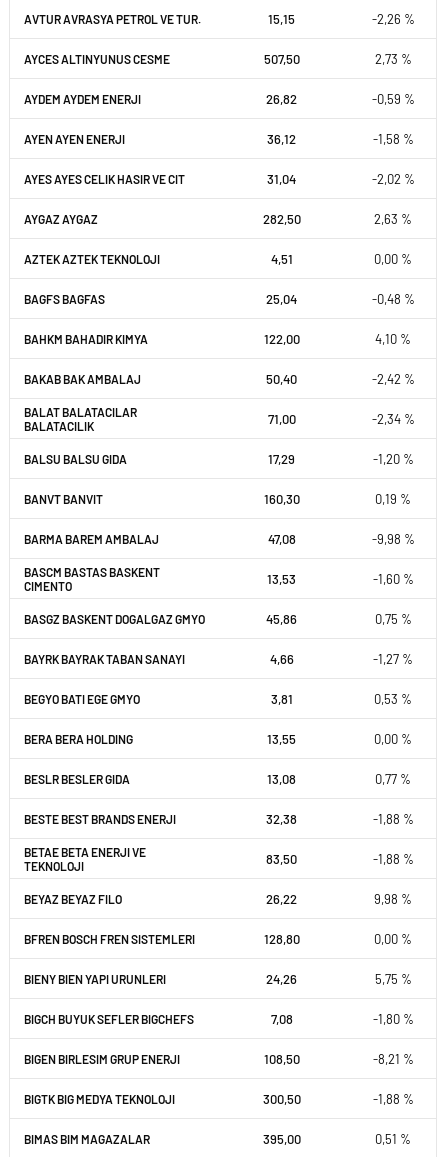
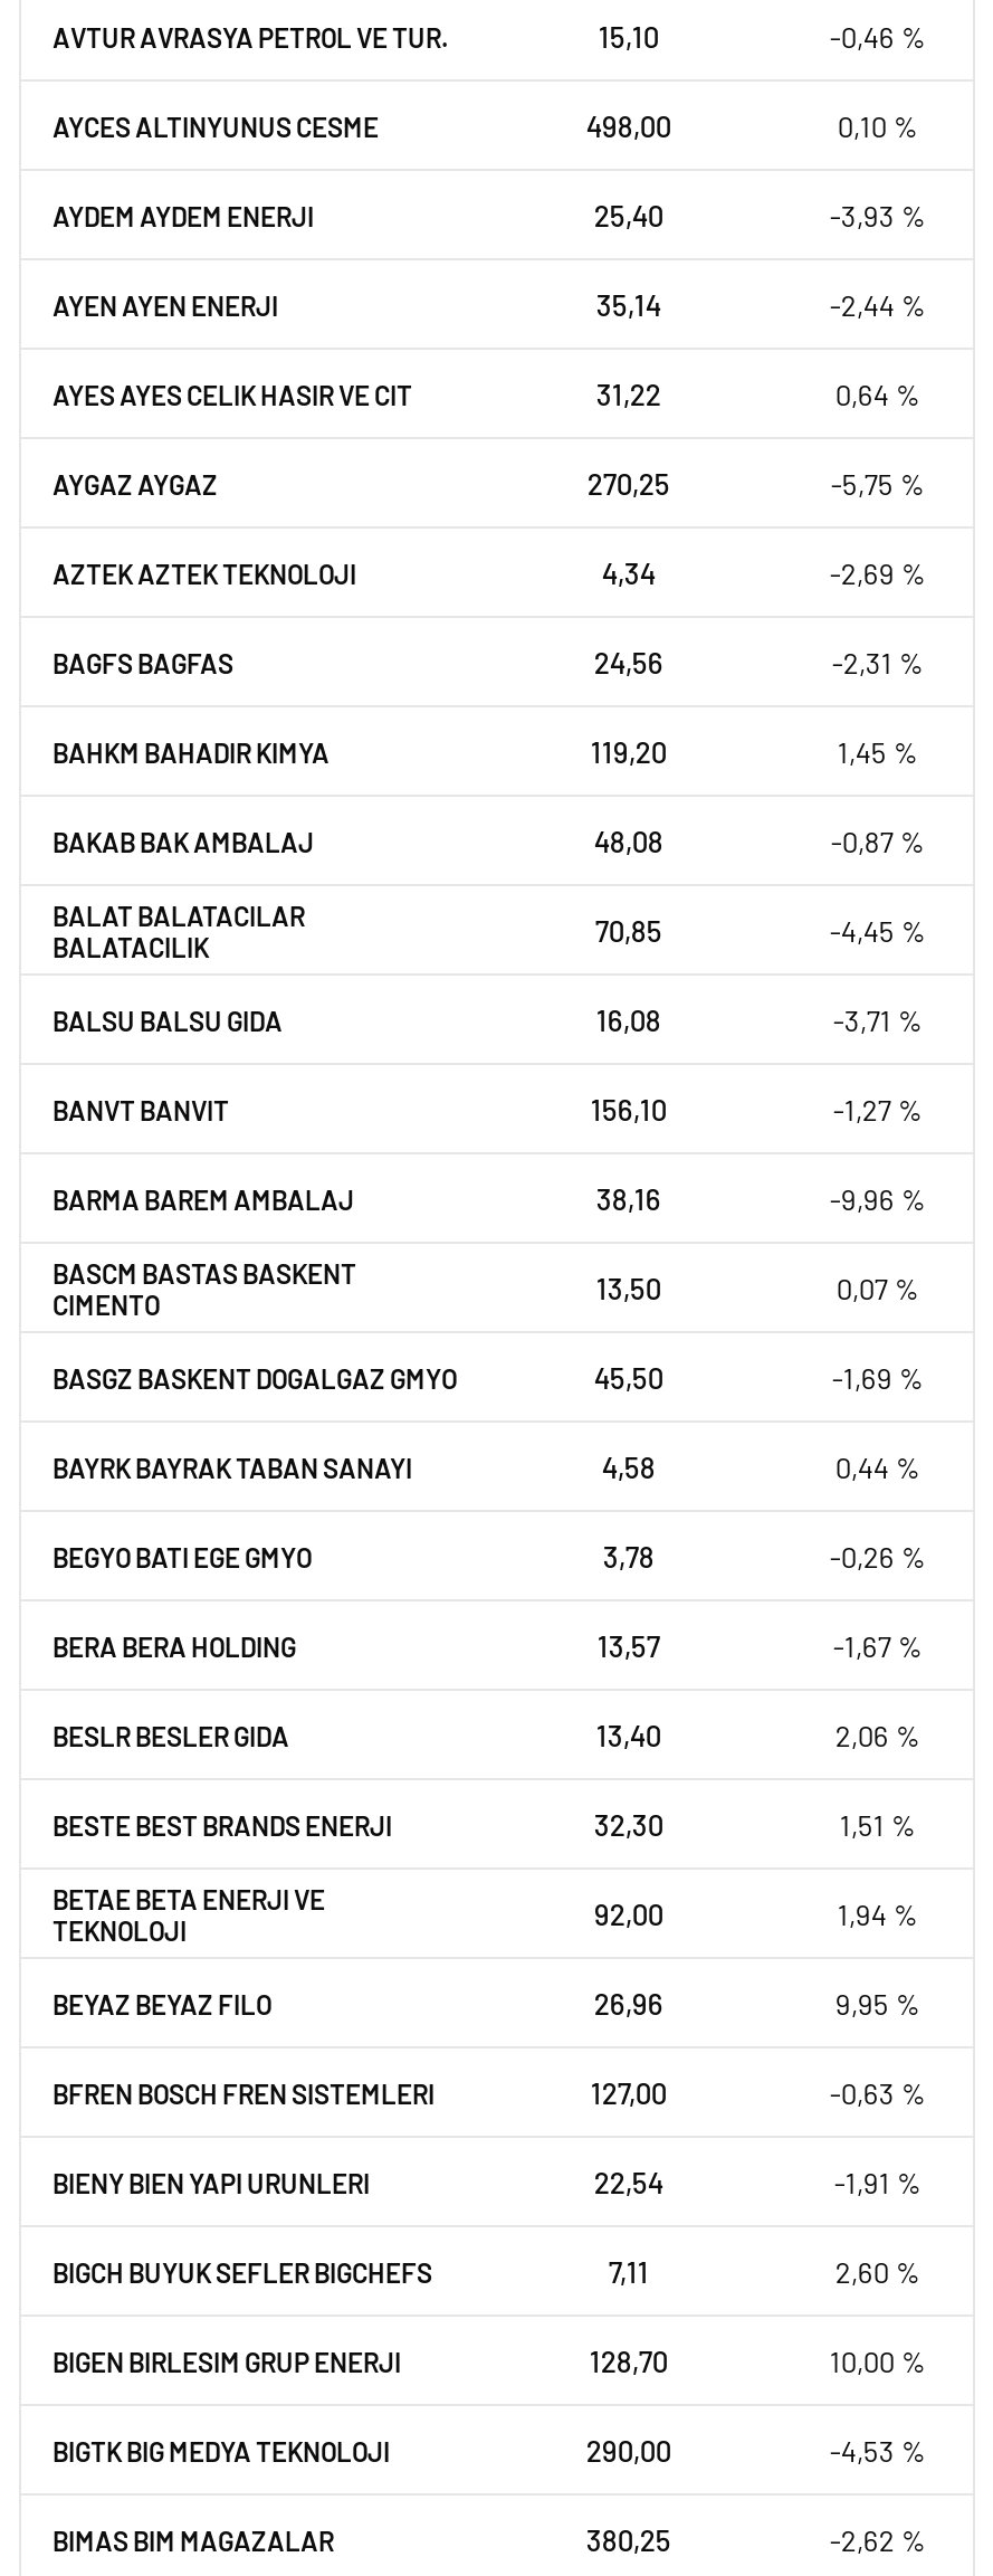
- 15,15
+ 15,10

- -2,26 %
+ -0,46 %

- 507,50
+ 498,00

- 2,73 %
+ 0,10 %

- 26,82
+ 25,40

- -0,59 %
+ -3,93 %

- 36,12
+ 35,14

- -1,58 %
+ -2,44 %

- 31,04
+ 31,22

- -2,02 %
+ 0,64 %

- 282,50
+ 270,25

- 2,63 %
+ -5,75 %

- 4,51
+ 4,34

- 0,00 %
+ -2,69 %

- 25,04
+ 24,56

- -0,48 %
+ -2,31 %

- 122,00
+ 119,20

- 4,10 %
+ 1,45 %

- 50,40
+ 48,08

- -2,42 %
+ -0,87 %

- 71,00
+ 70,85

- -2,34 %
+ -4,45 %

- 17,29
+ 16,08

- -1,20 %
+ -3,71 %

- 160,30
+ 156,10

- 0,19 %
+ -1,27 %

- 47,08
+ 38,16

- -9,98 %
+ -9,96 %

- 13,53
+ 13,50

- -1,60 %
+ 0,07 %

- 45,86
+ 45,50

- 0,75 %
+ -1,69 %

- 4,66
+ 4,58

- -1,27 %
+ 0,44 %

- 3,81
+ 3,78

- 0,53 %
+ -0,26 %

- 13,55
+ 13,57

- 0,00 %
+ -1,67 %

- 13,08
+ 13,40

- 0,77 %
+ 2,06 %

- 32,38
+ 32,30

- -1,88 %
+ 1,51 %

- 83,50
+ 92,00

- -1,88 %
+ 1,94 %

- 26,22
+ 26,96

- 9,98 %
+ 9,95 %

- 128,80
+ 127,00

- 0,00 %
+ -0,63 %

- 24,26
+ 22,54

- 5,75 %
+ -1,91 %

- 7,08
+ 7,11

- -1,80 %
+ 2,60 %

- 108,50
+ 128,70

- -8,21 %
+ 10,00 %

- 300,50
+ 290,00

- -1,88 %
+ -4,53 %

- 395,00
+ 380,25

- 0,51 %
+ -2,62 %
